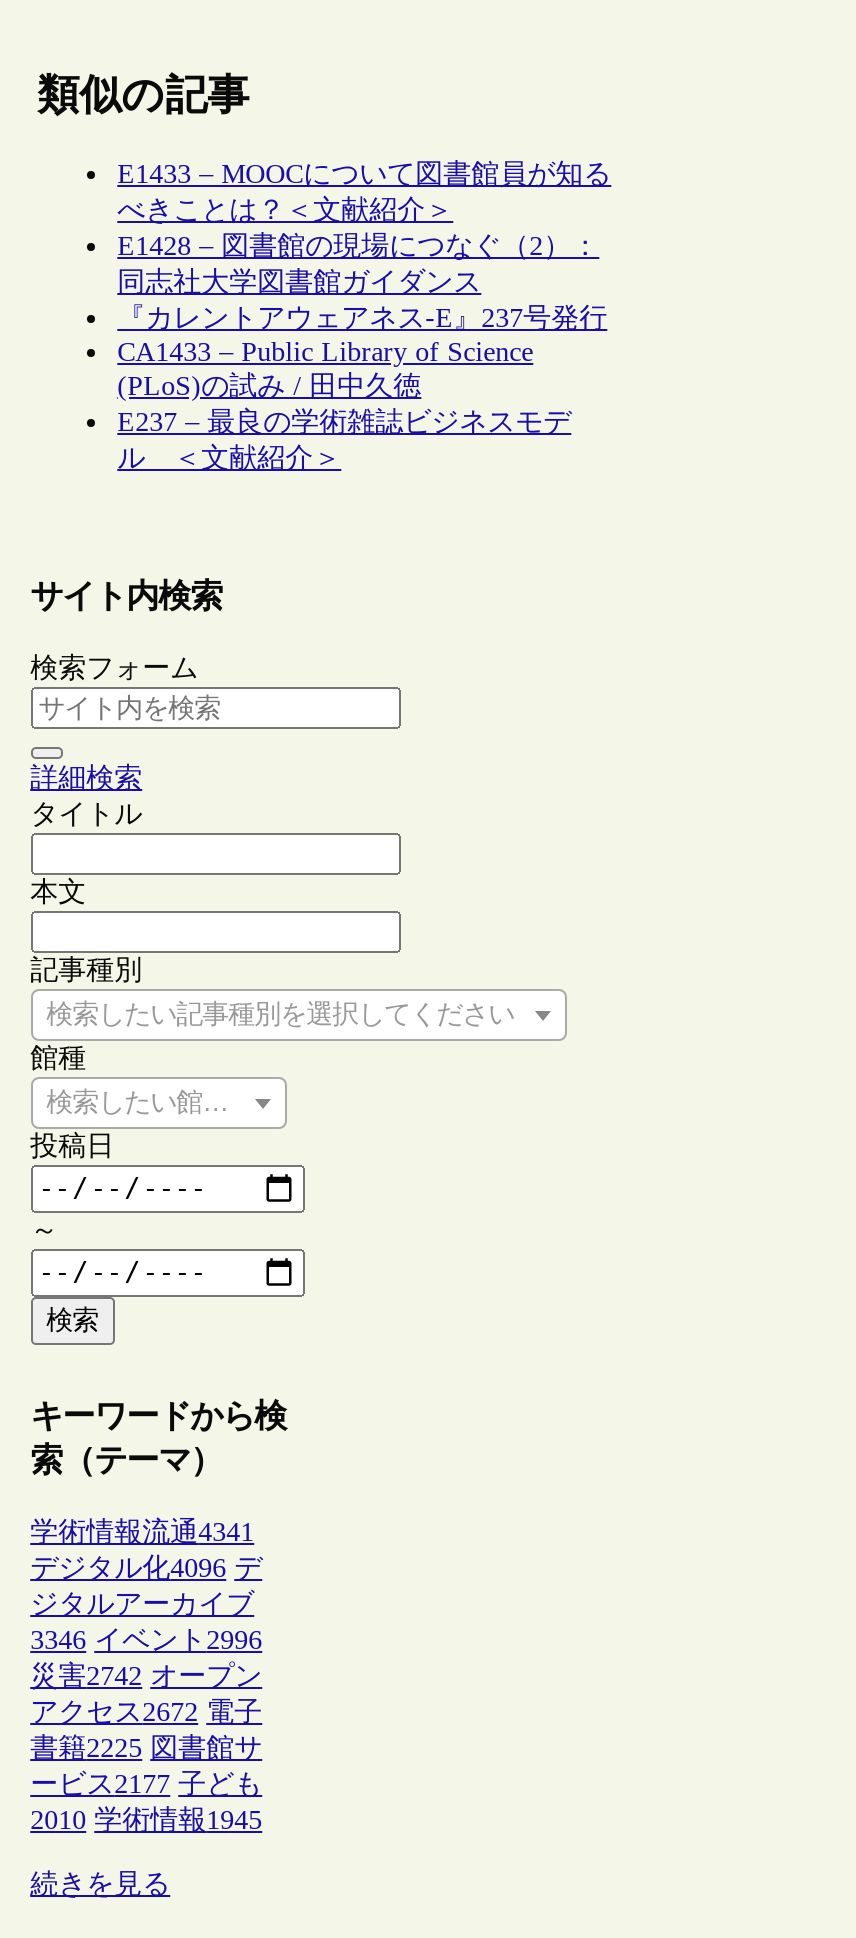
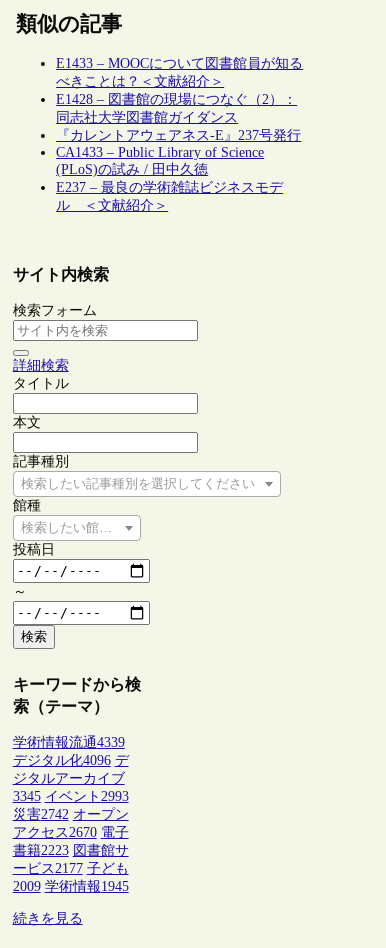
- 学術情報流通4341
+ 学術情報流通4339

- 3346 イベント2996
+ 3345 イベント2993

- アクセス2672 電子
+ アクセス2670 電子

- 書籍2225 図書館サ
+ 書籍2223 図書館サ

- 2010 学術情報1945
+ 2009 学術情報1945
